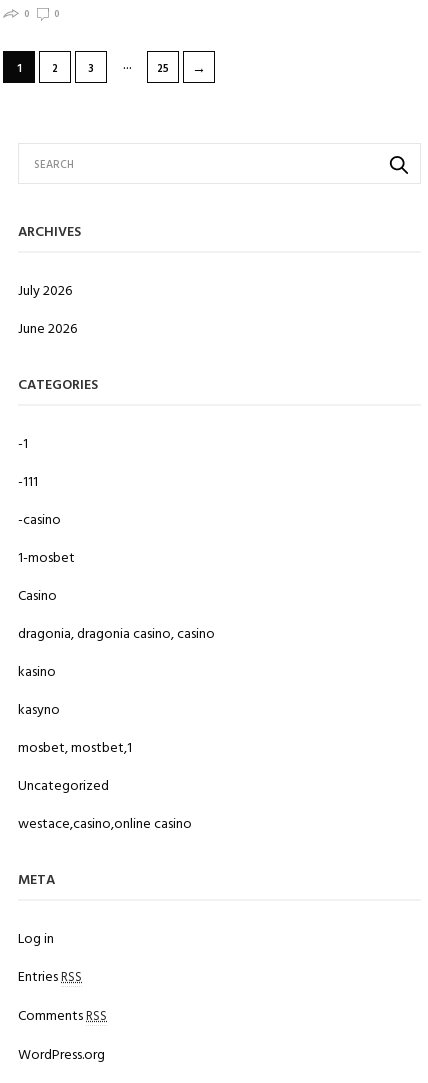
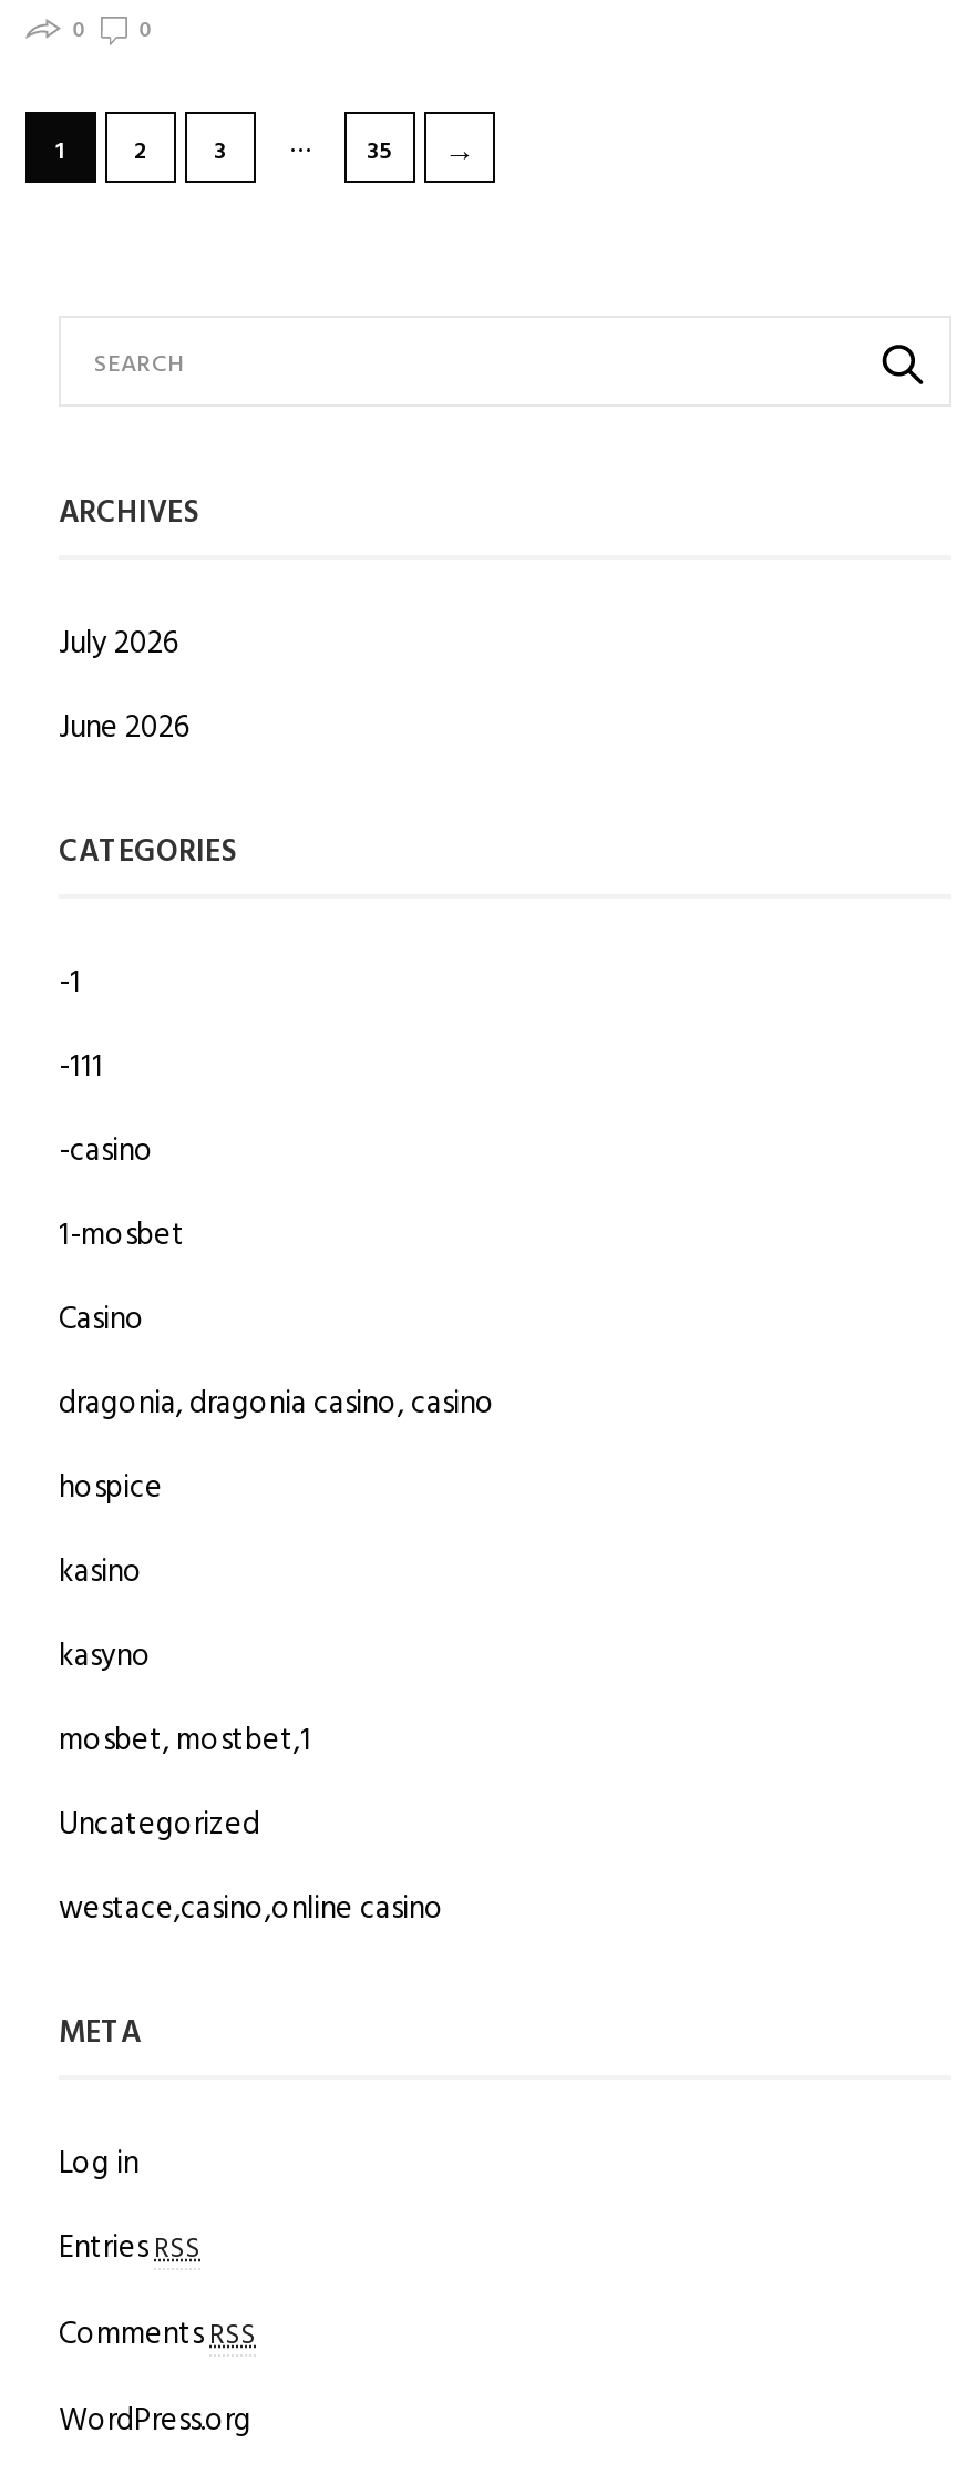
- 25
+ 35

+ hospice
